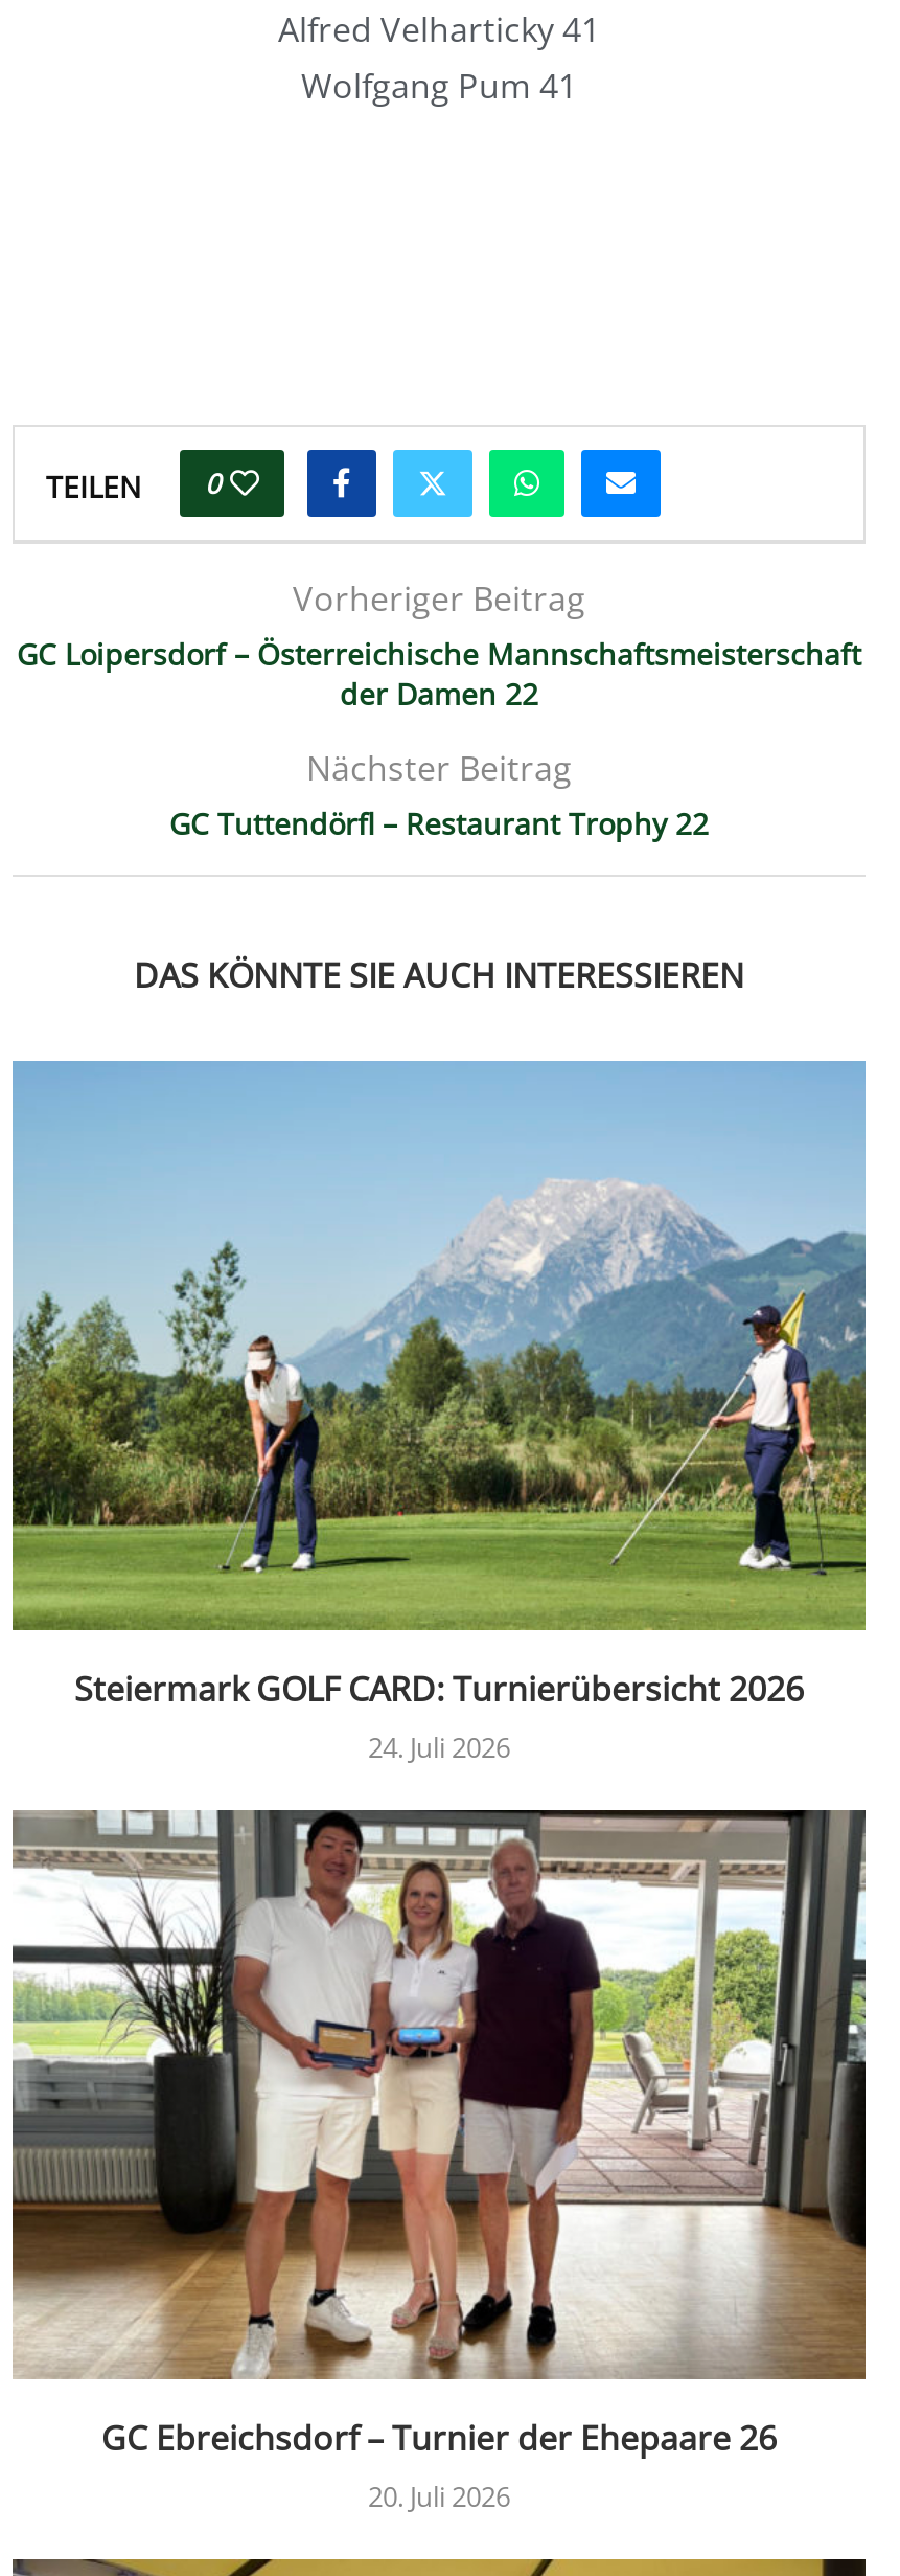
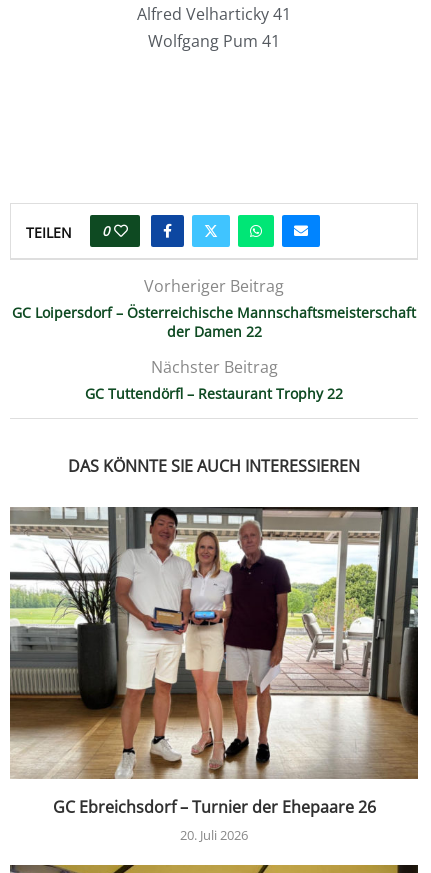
- [image]
- Steiermark GOLF CARD: Turnierübersicht 2026
- 24. Juli 2026
